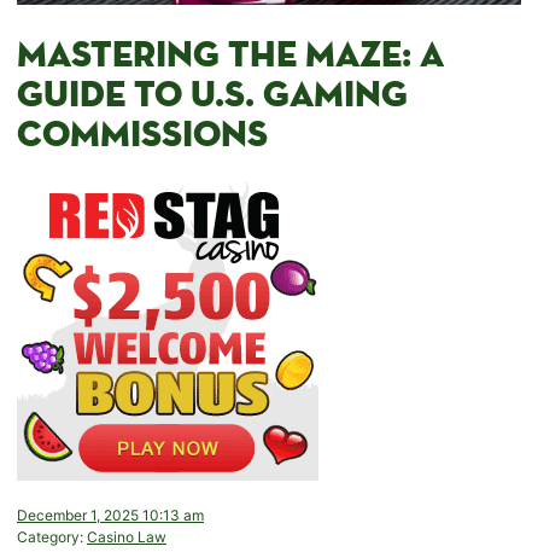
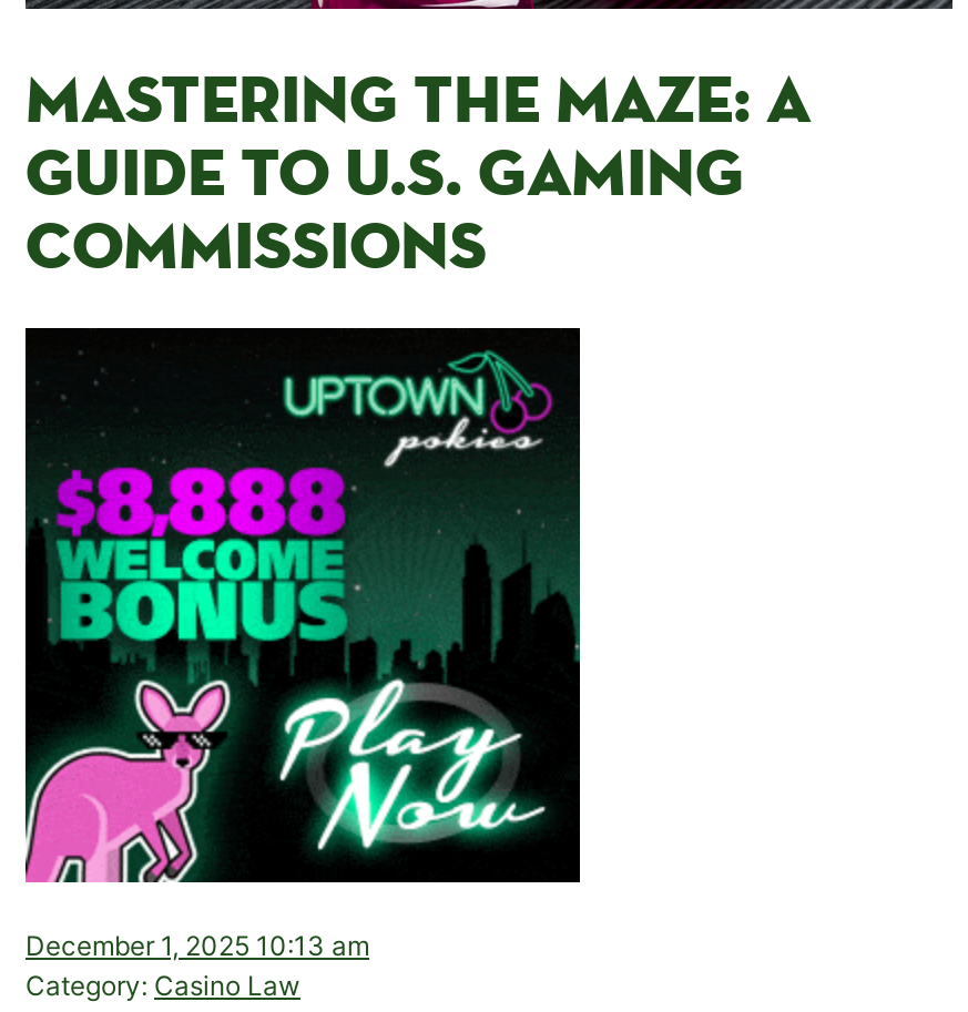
- [image]
+ [image]
